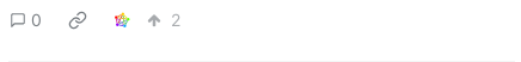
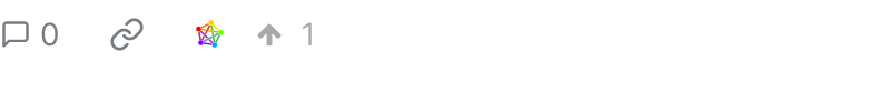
- 2
+ 1
